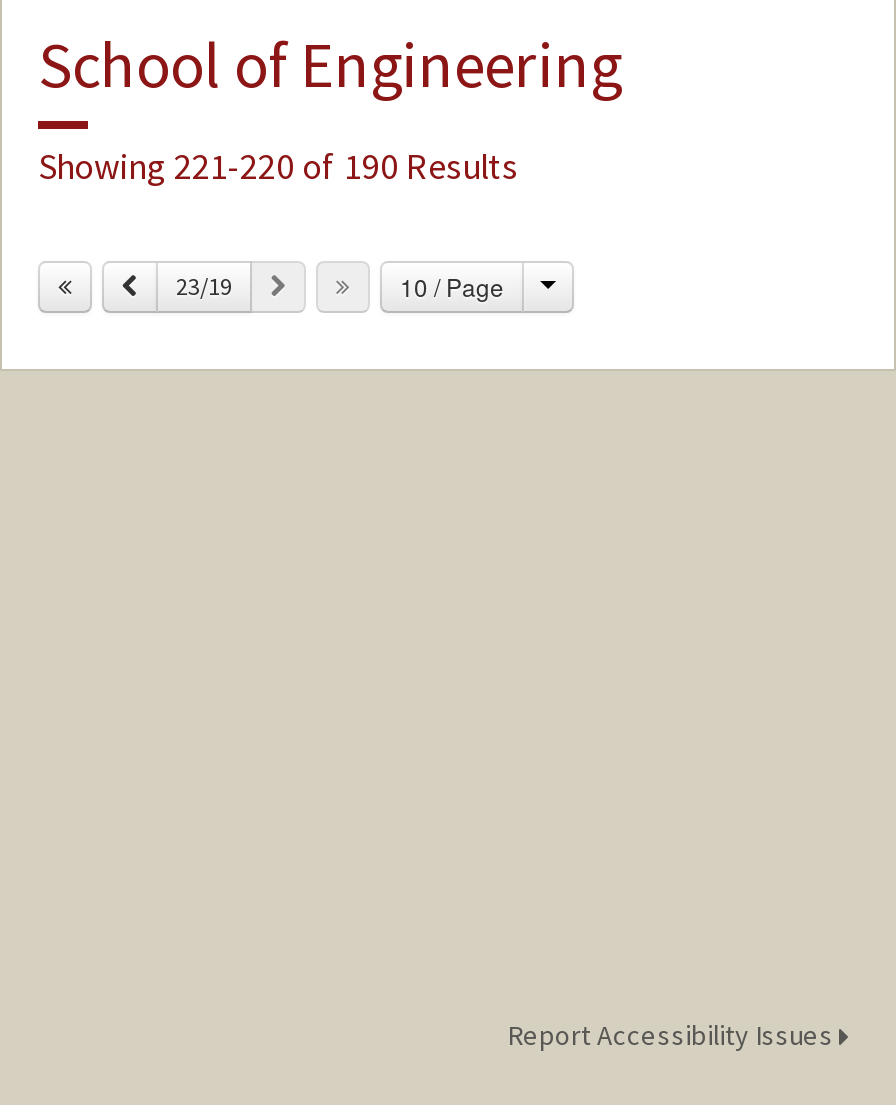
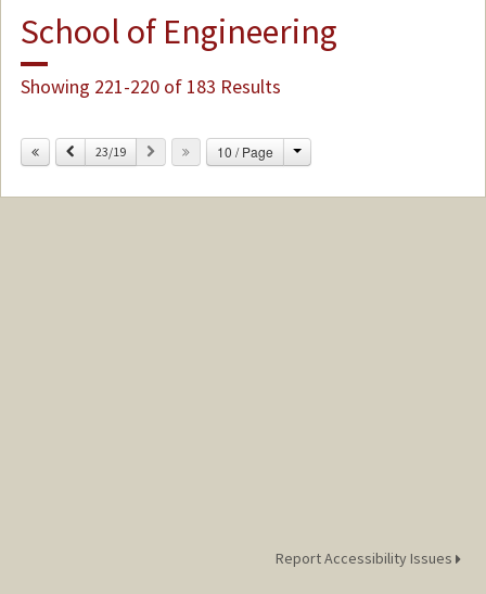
- Showing 221-220 of 190 Results
+ Showing 221-220 of 183 Results
